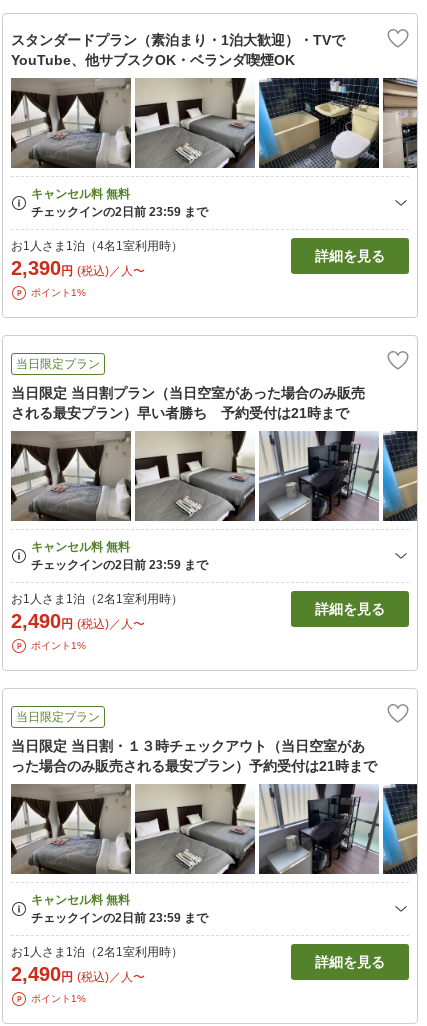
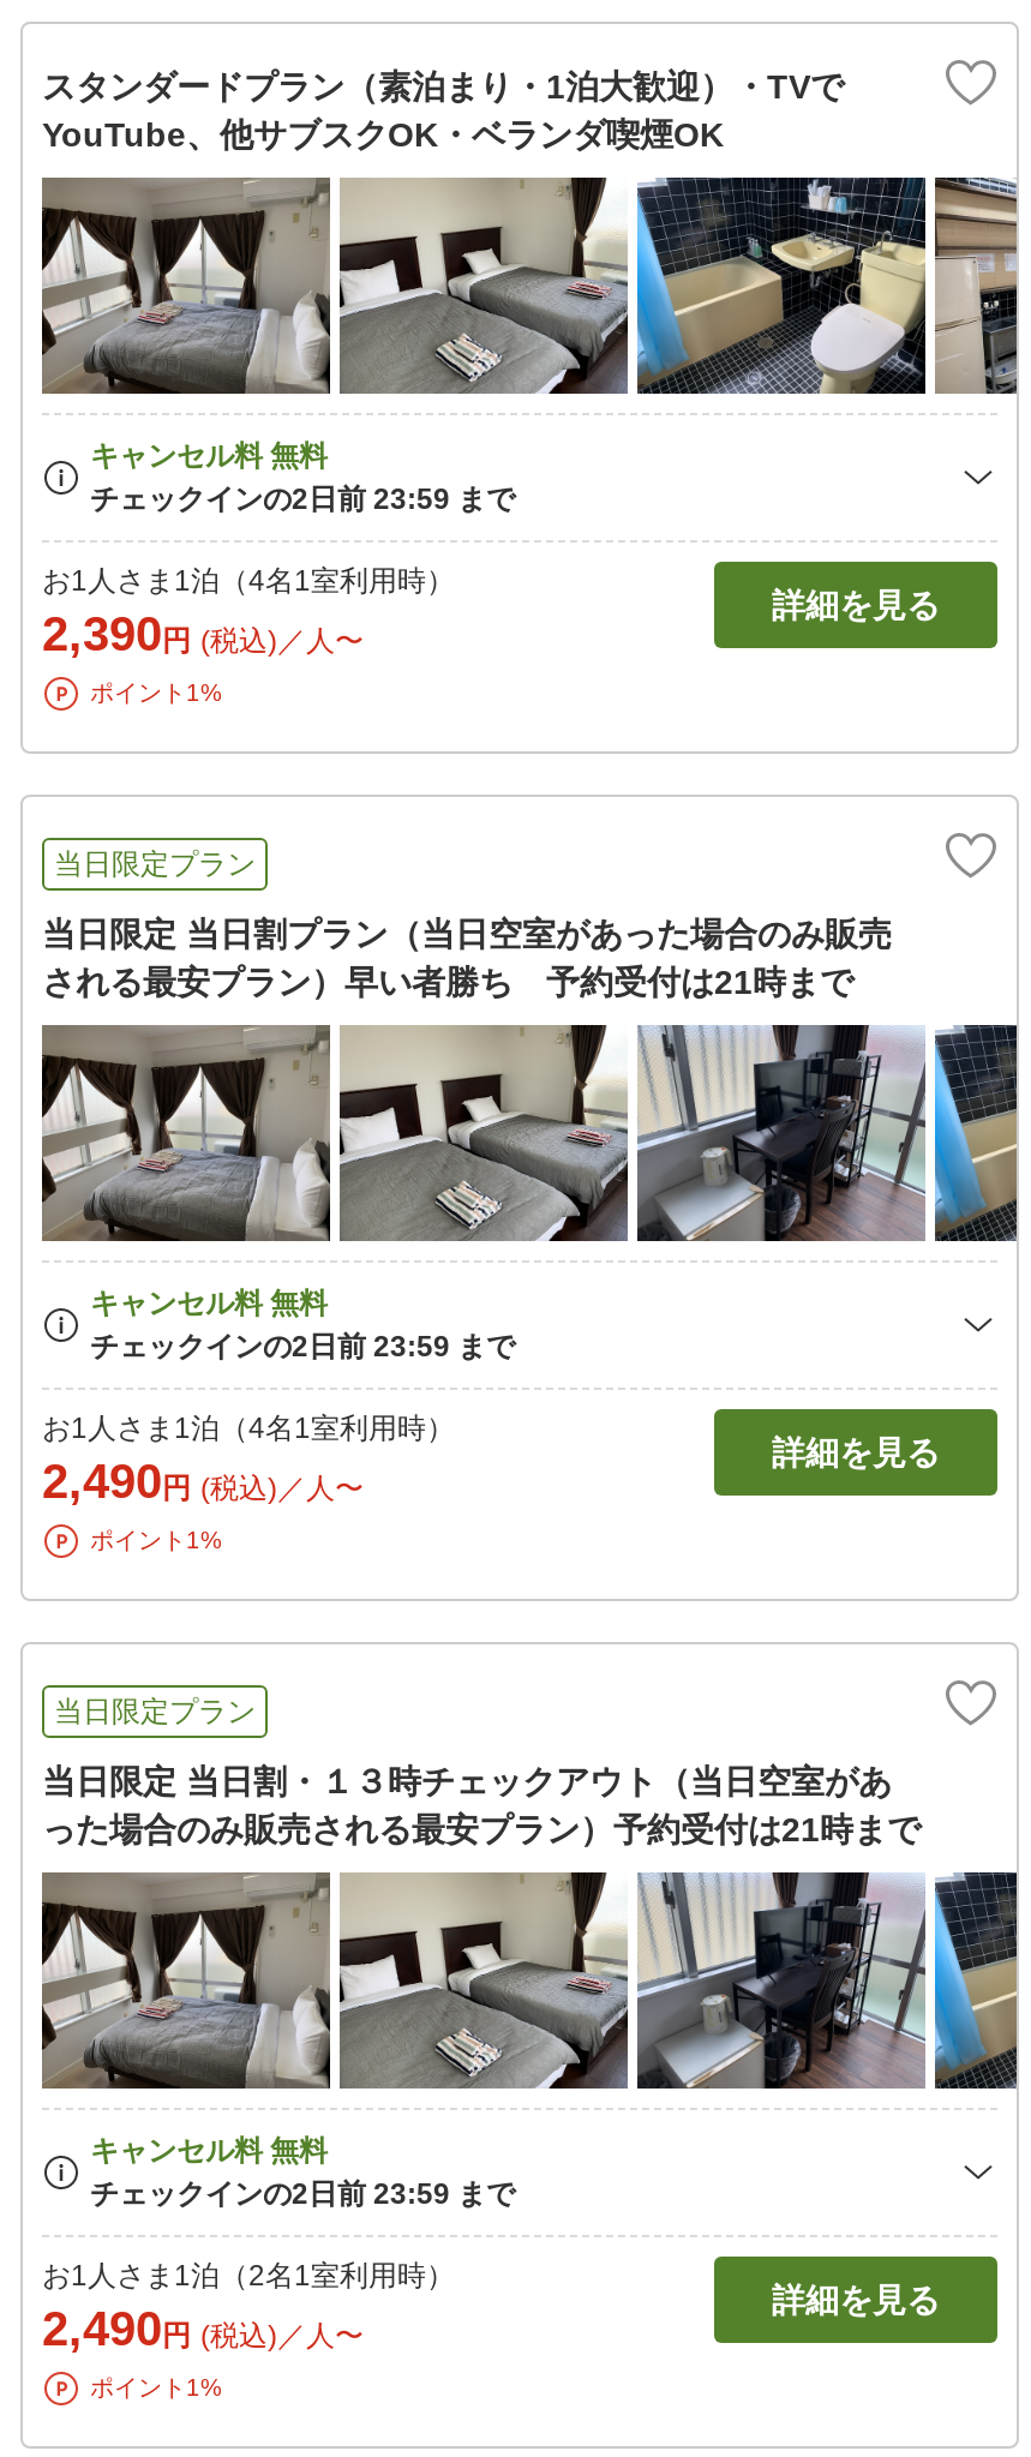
- お1人さま1泊（2名1室利用時）
+ お1人さま1泊（4名1室利用時）
